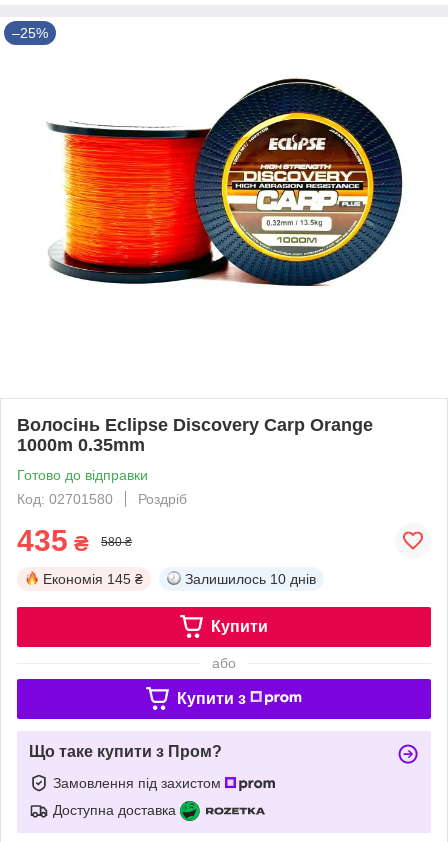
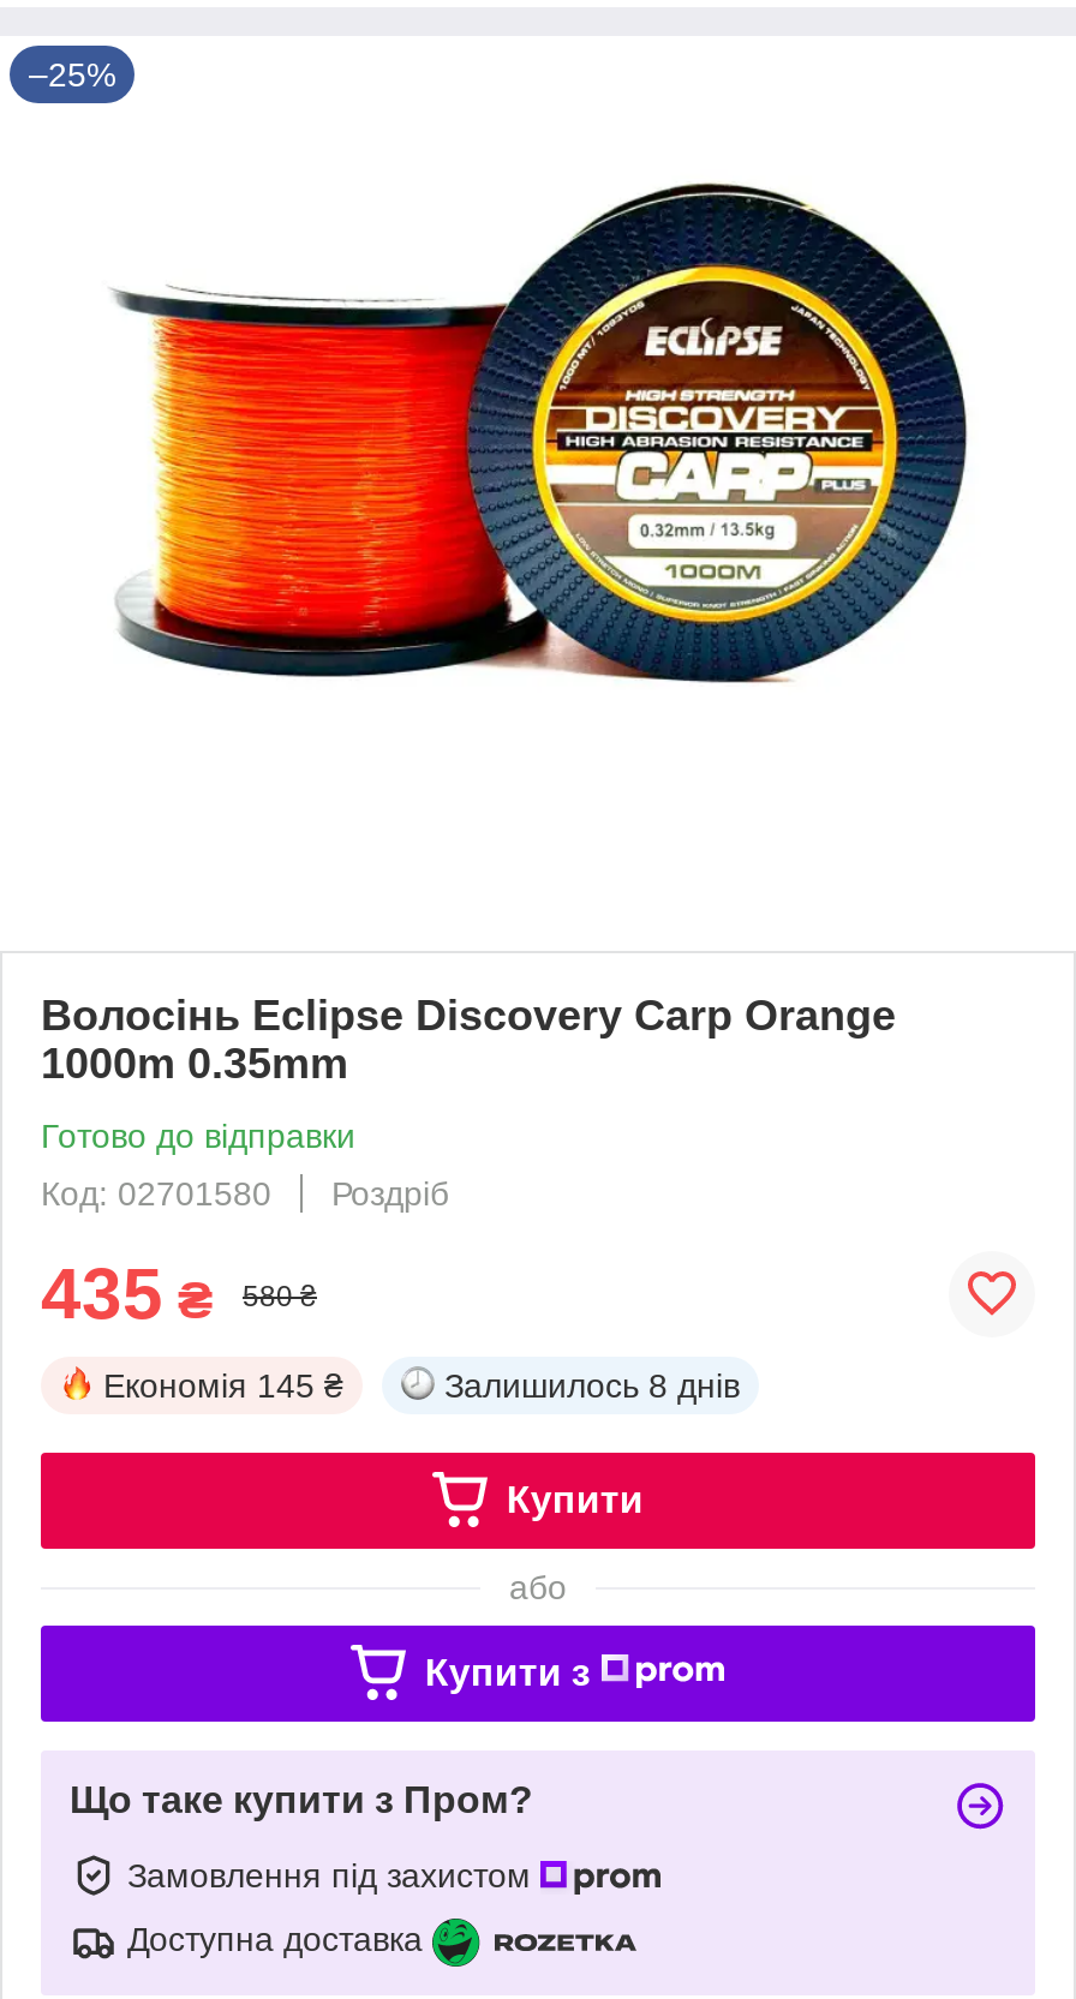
- Залишилось 10 днів
+ Залишилось 8 днів
